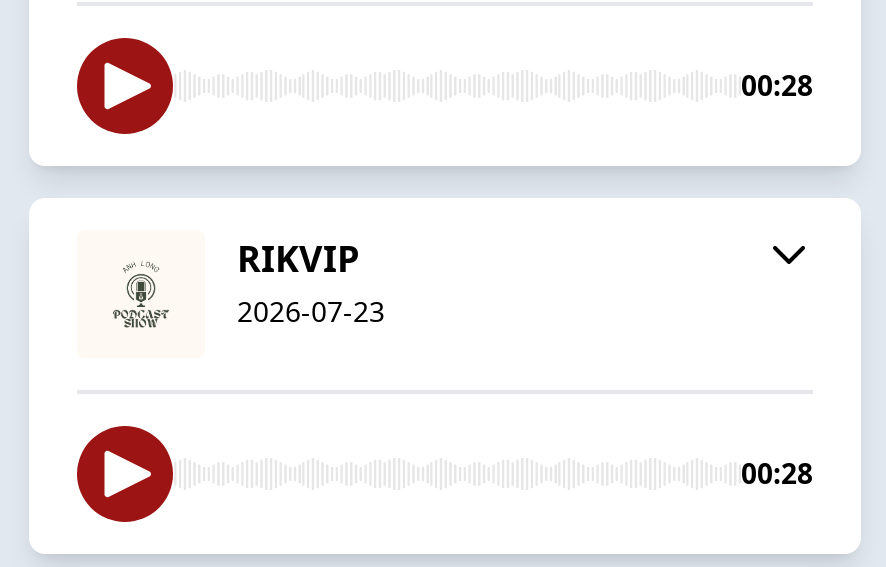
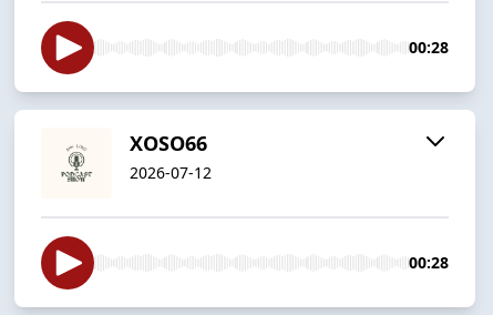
- RIKVIP
- 2026-07-23
+ XOSO66
+ 2026-07-12
